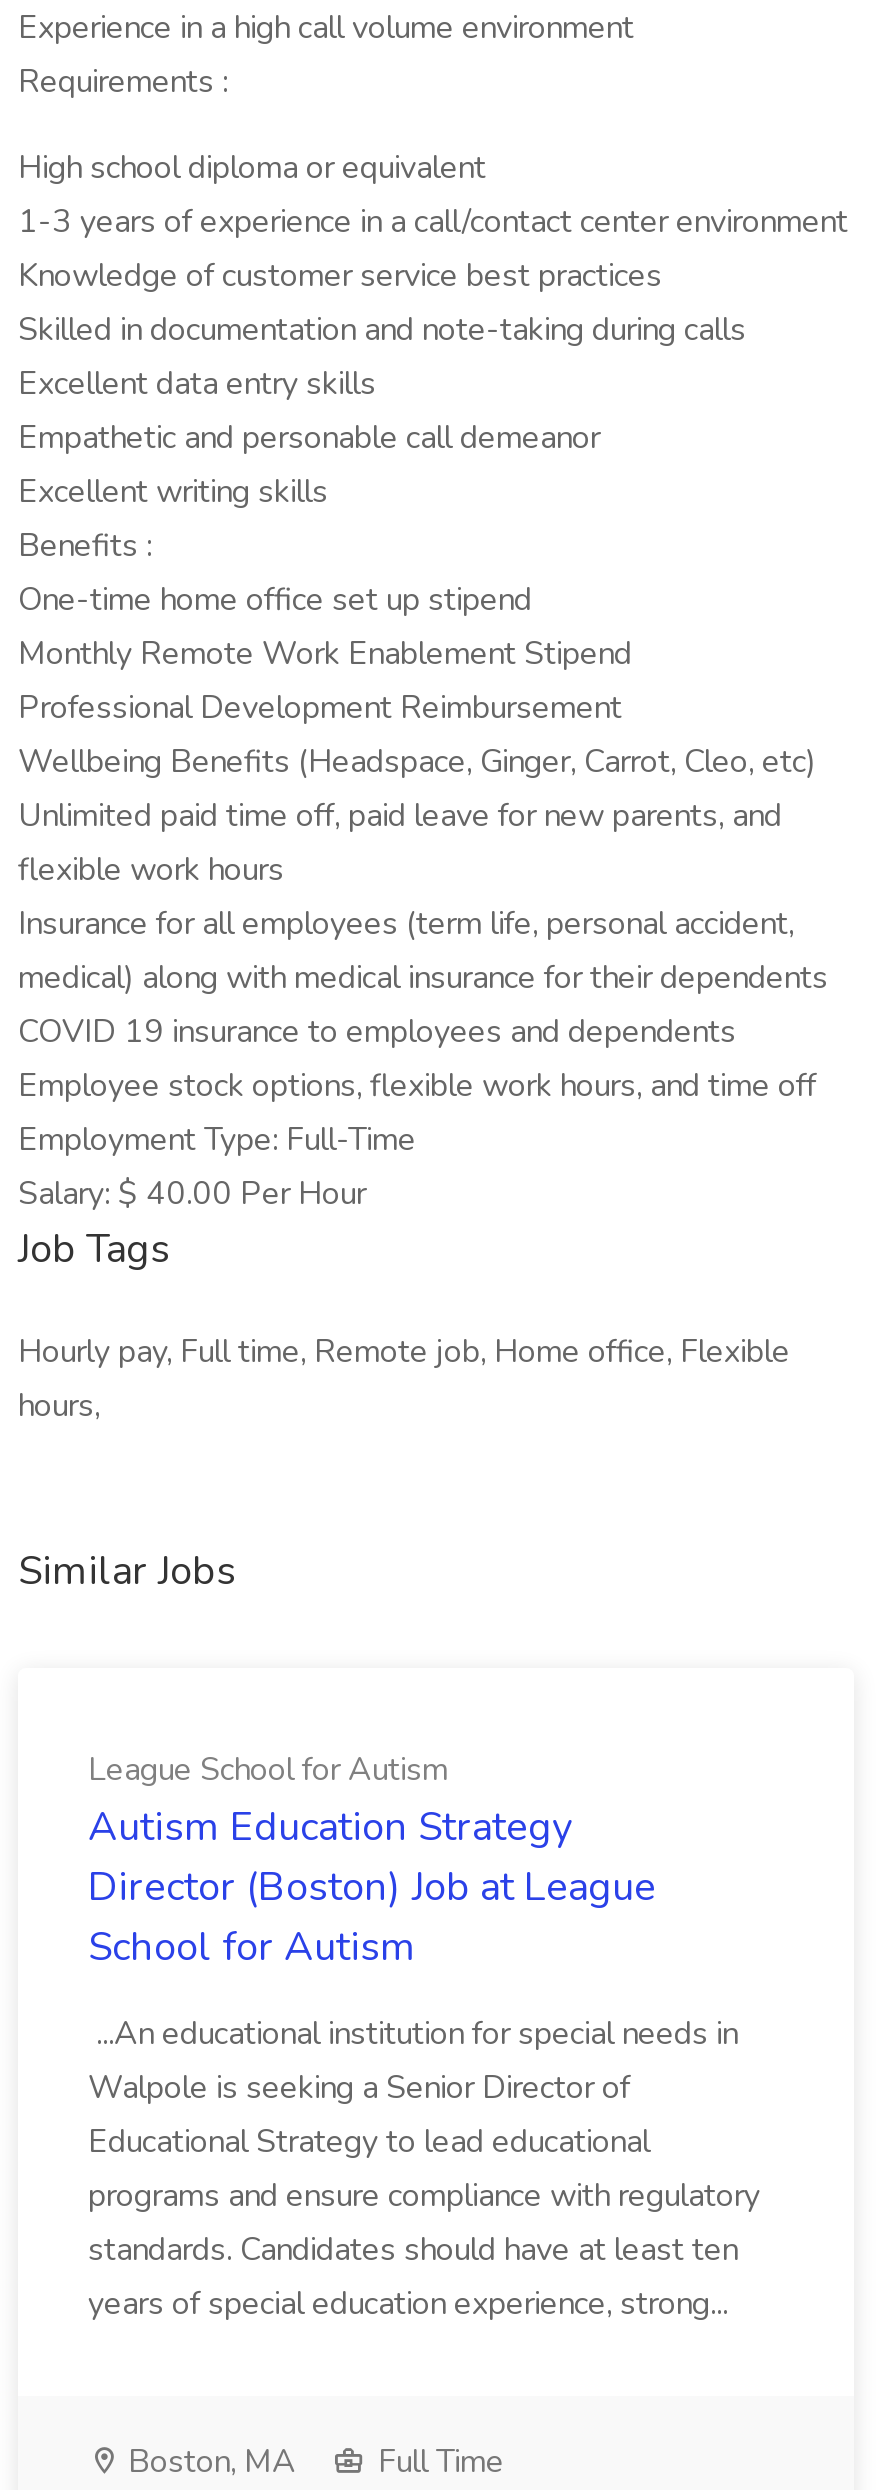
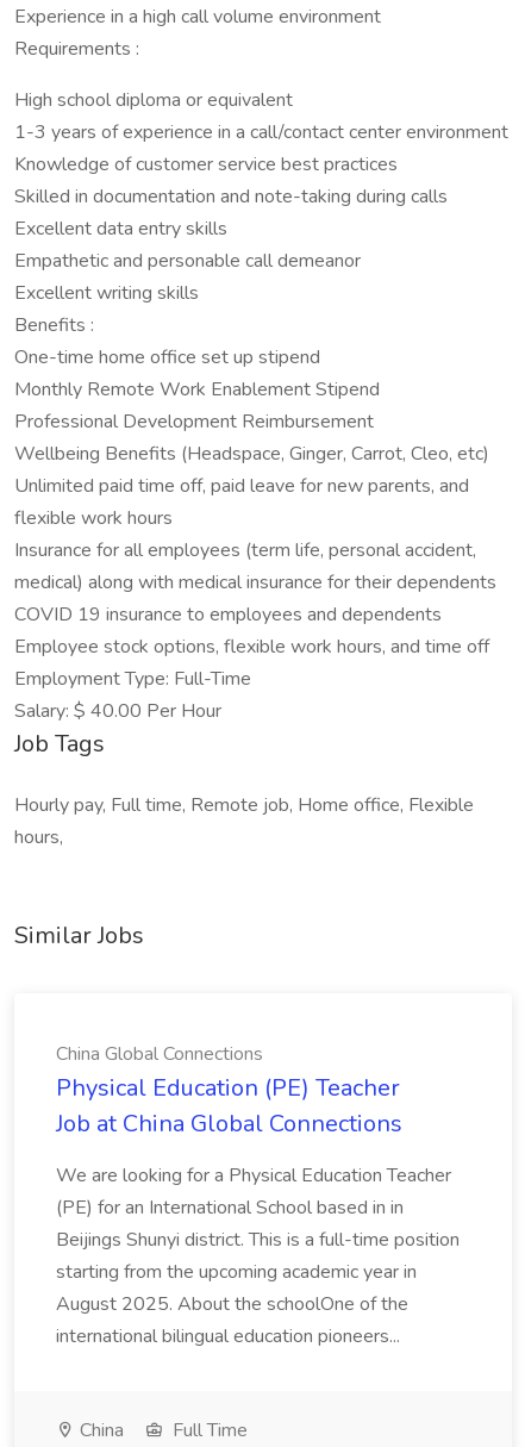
- League School for Autism
- Autism Education Strategy
- Director (Boston) Job at League
- School for Autism
+ China Global Connections
+ Physical Education (PE) Teacher
+ Job at China Global Connections

- ...An educational institution for special needs in
- Walpole is seeking a Senior Director of
- Educational Strategy to lead educational
- programs and ensure compliance with regulatory
- standards. Candidates should have at least ten
- years of special education experience, strong...
+ We are looking for a Physical Education Teacher
+ (PE) for an International School based in in
+ Beijings Shunyi district. This is a full-time position
+ starting from the upcoming academic year in
+ August 2025. About the schoolOne of the
+ international bilingual education pioneers...

- Boston, MA
+ China
